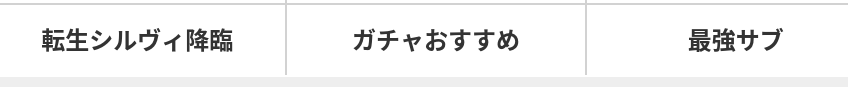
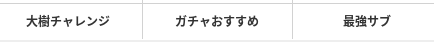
- 転生シルヴィ降臨
+ 大樹チャレンジ
